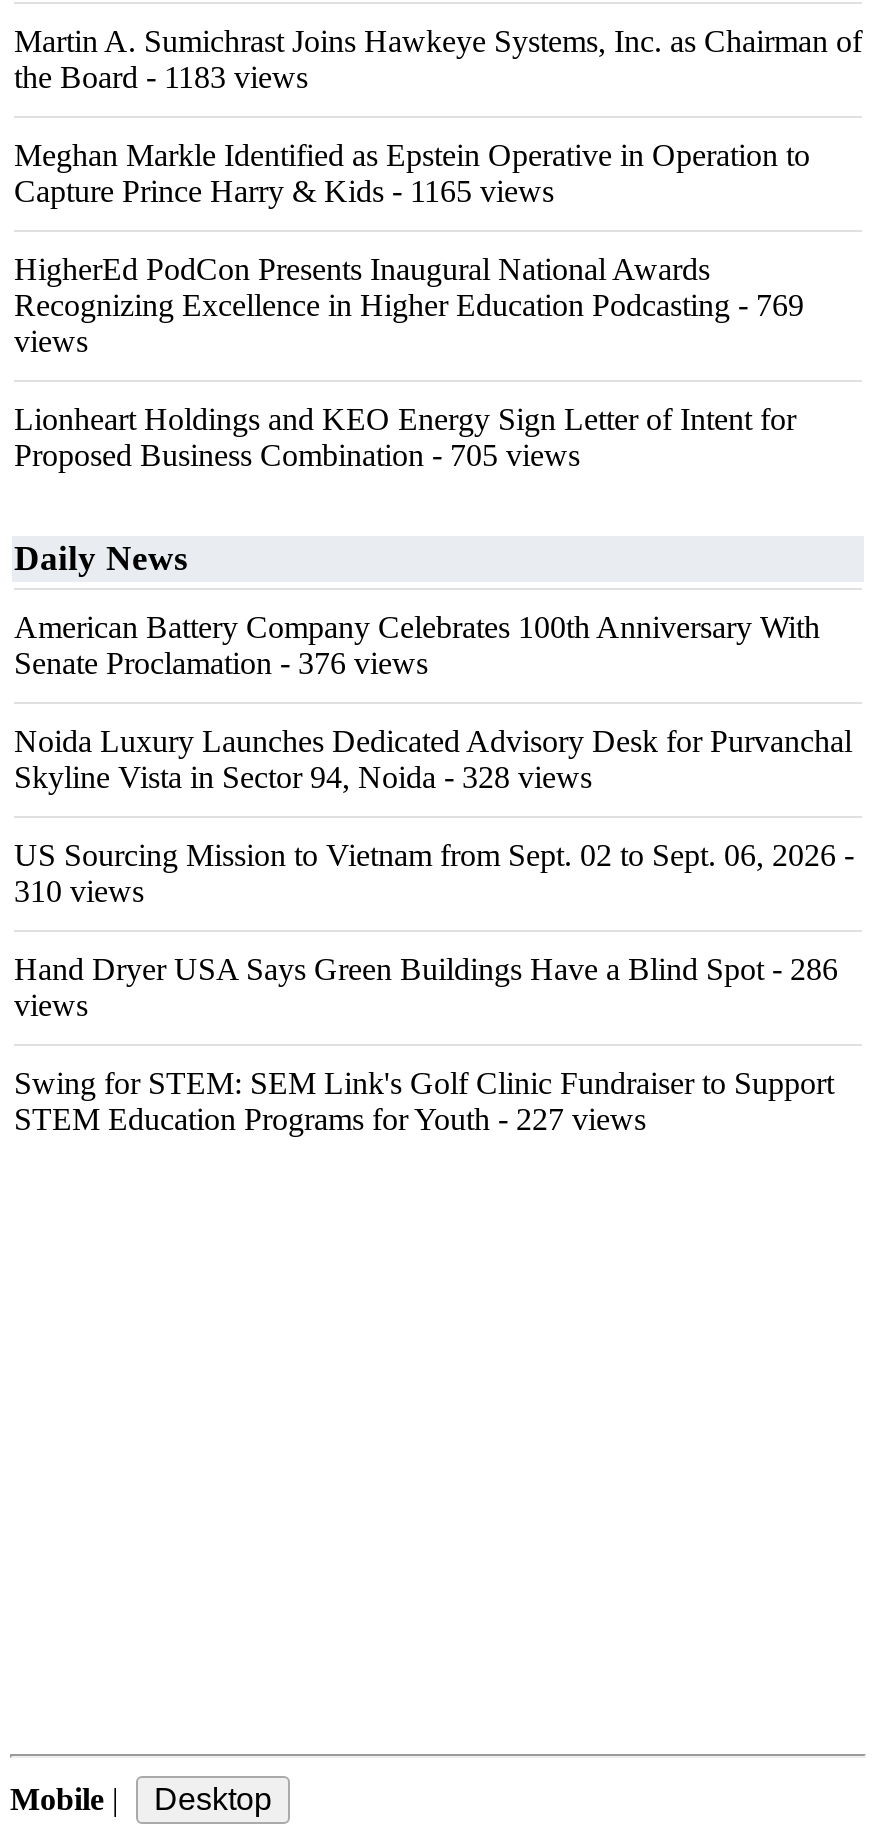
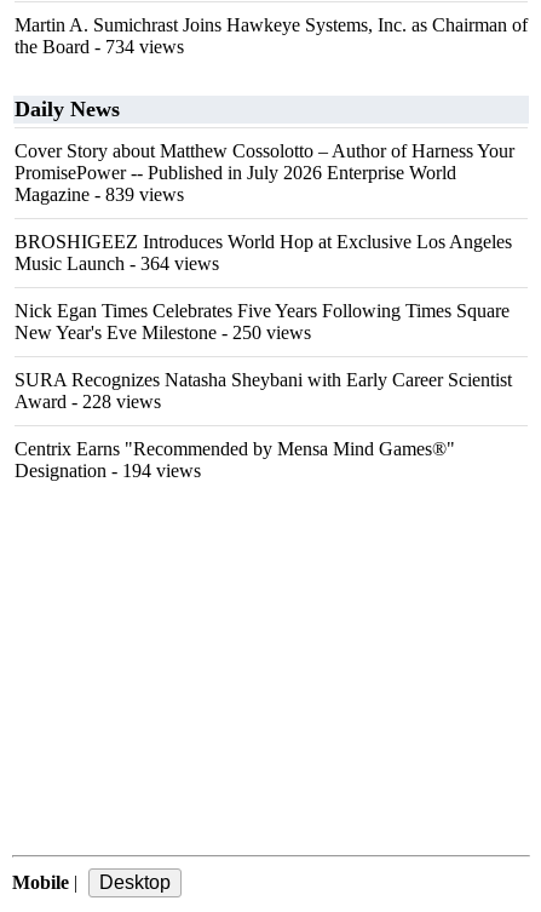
- the Board - 1183 views
- Meghan Markle Identified as Epstein Operative in Operation to
- Capture Prince Harry & Kids - 1165 views
- HigherEd PodCon Presents Inaugural National Awards
- Recognizing Excellence in Higher Education Podcasting - 769
- views
- Lionheart Holdings and KEO Energy Sign Letter of Intent for
- Proposed Business Combination - 705 views
+ the Board - 734 views

moved up: Daily News

- American Battery Company Celebrates 100th Anniversary With
- Senate Proclamation - 376 views
+ Cover Story about Matthew Cossolotto – Author of Harness Your
+ PromisePower -- Published in July 2026 Enterprise World
+ Magazine - 839 views

- Noida Luxury Launches Dedicated Advisory Desk for Purvanchal
- Skyline Vista in Sector 94, Noida - 328 views
+ BROSHIGEEZ Introduces World Hop at Exclusive Los Angeles
+ Music Launch - 364 views

- US Sourcing Mission to Vietnam from Sept. 02 to Sept. 06, 2026 -
- 310 views
+ Nick Egan Times Celebrates Five Years Following Times Square
+ New Year's Eve Milestone - 250 views

- Hand Dryer USA Says Green Buildings Have a Blind Spot - 286
- views
+ SURA Recognizes Natasha Sheybani with Early Career Scientist
+ Award - 228 views

- Swing for STEM: SEM Link's Golf Clinic Fundraiser to Support
- STEM Education Programs for Youth - 227 views
+ Centrix Earns "Recommended by Mensa Mind Games®"
+ Designation - 194 views
